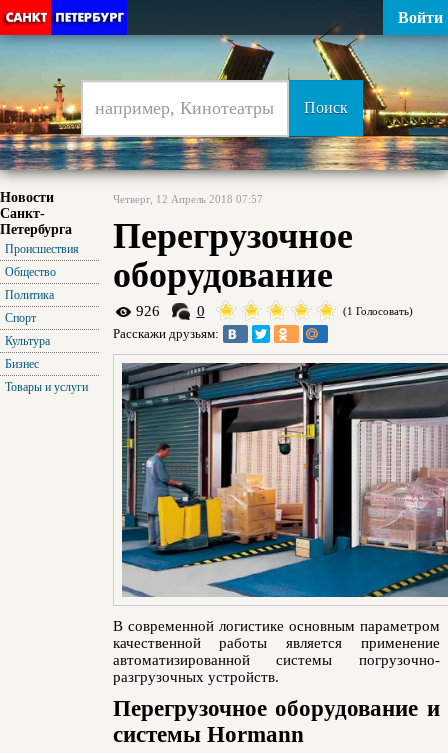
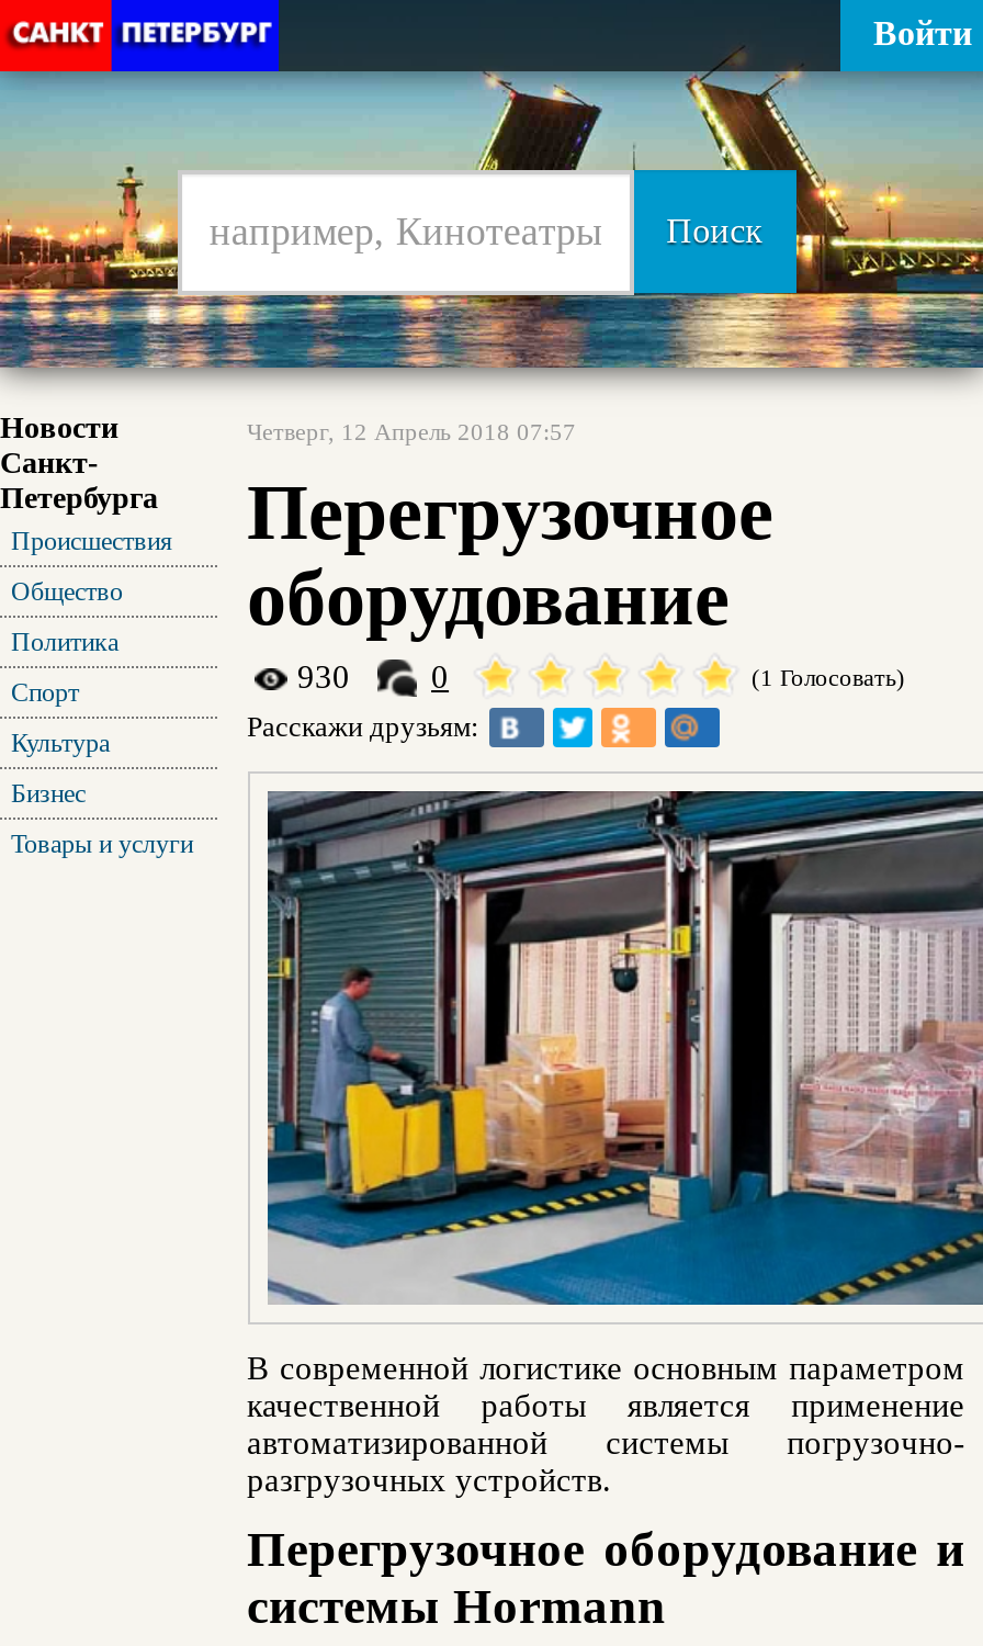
- 926
+ 930
